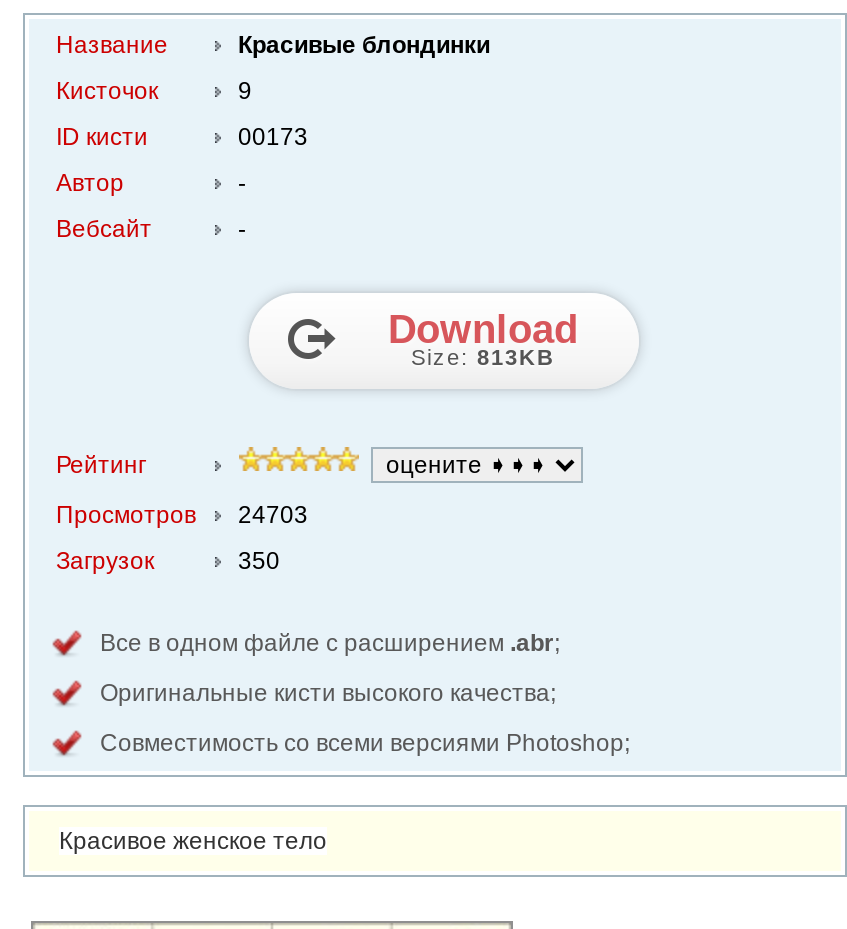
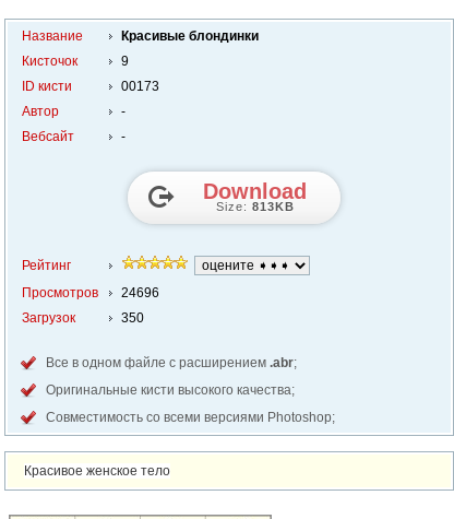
- Просмотров 24703
+ Просмотров 24696
